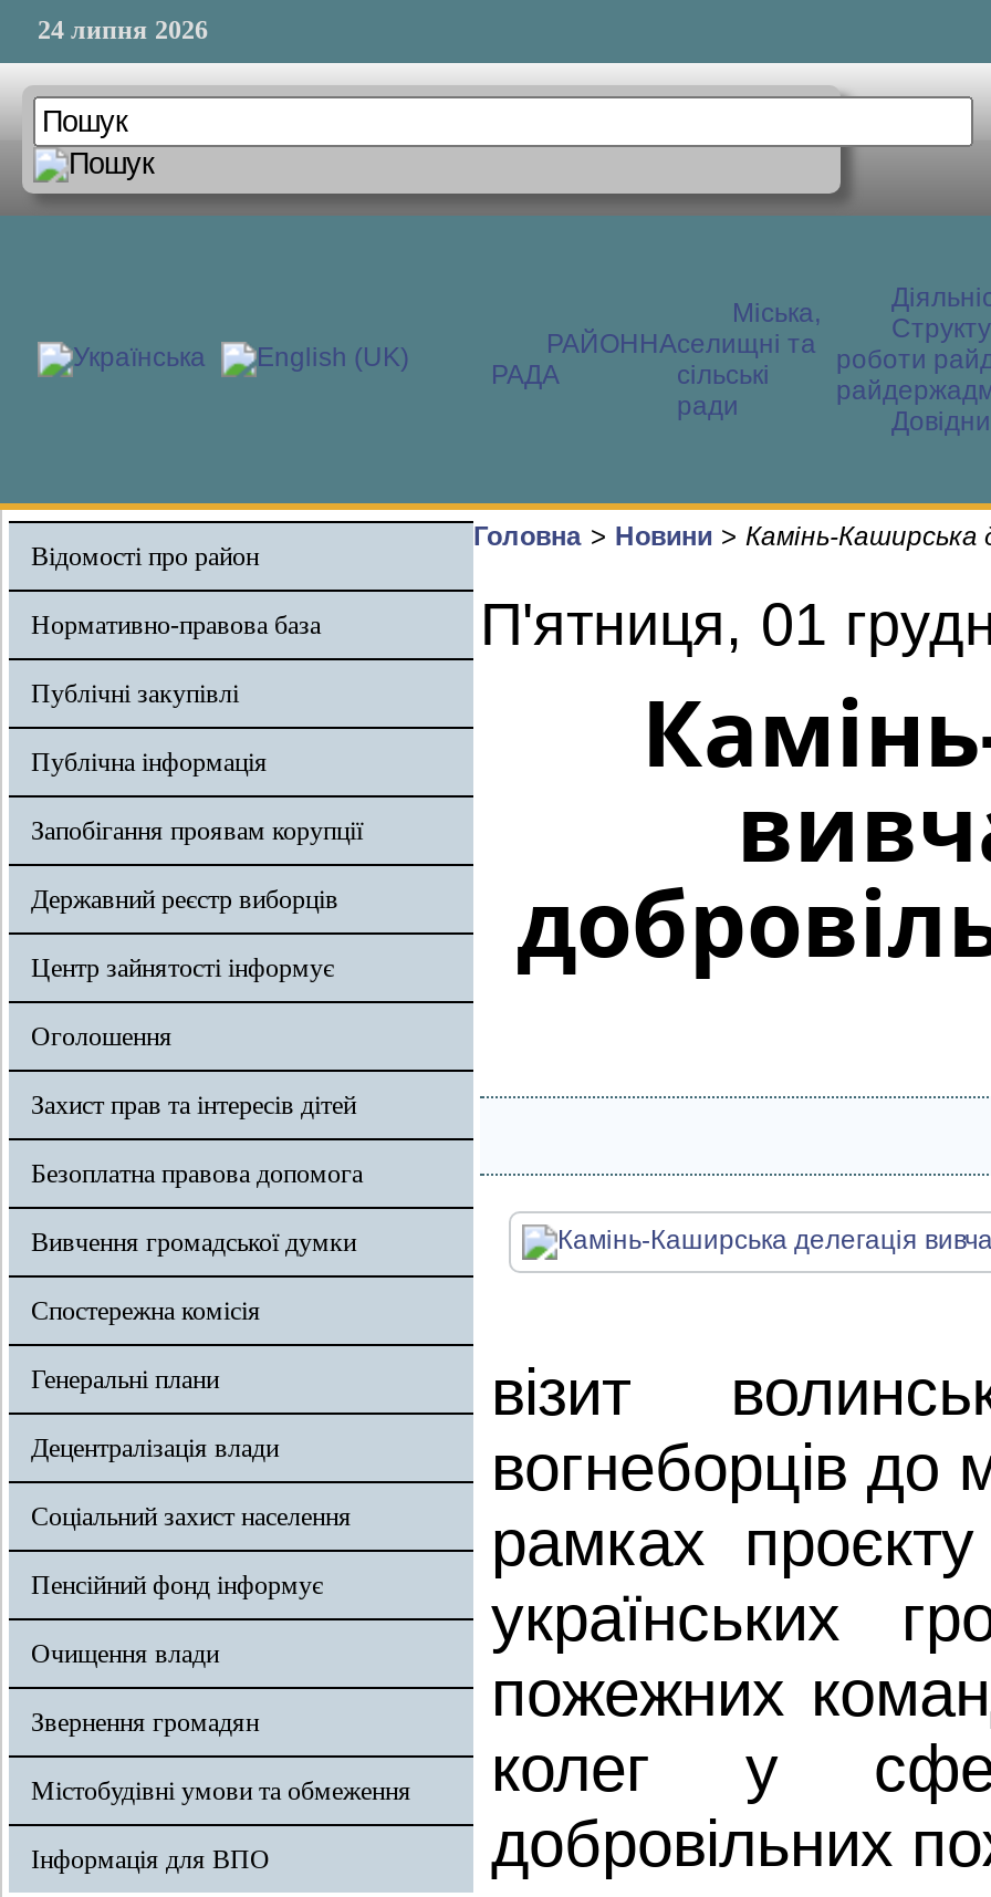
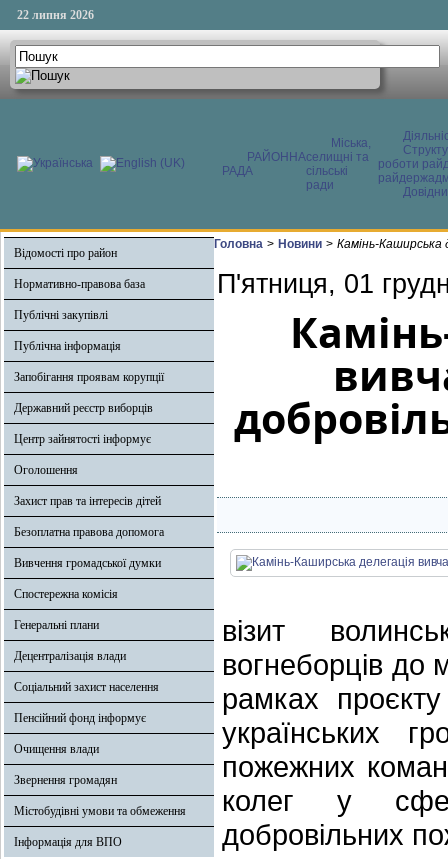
- 24 липня 2026
+ 22 липня 2026
